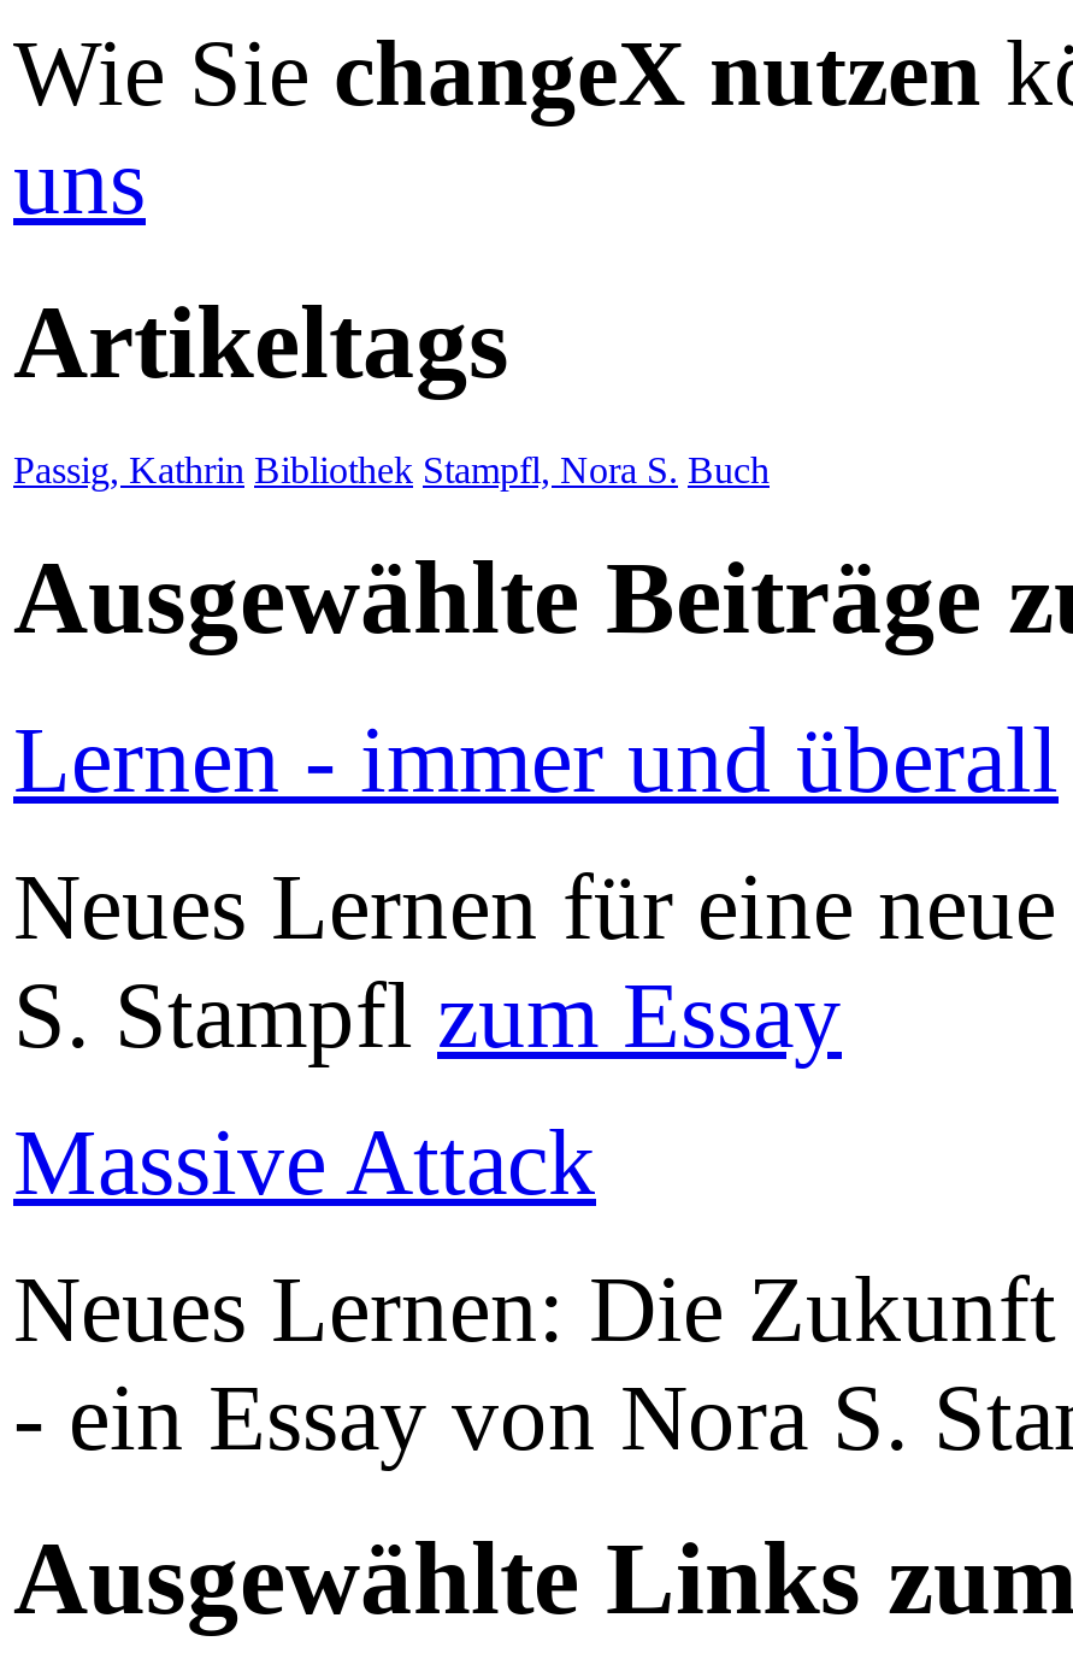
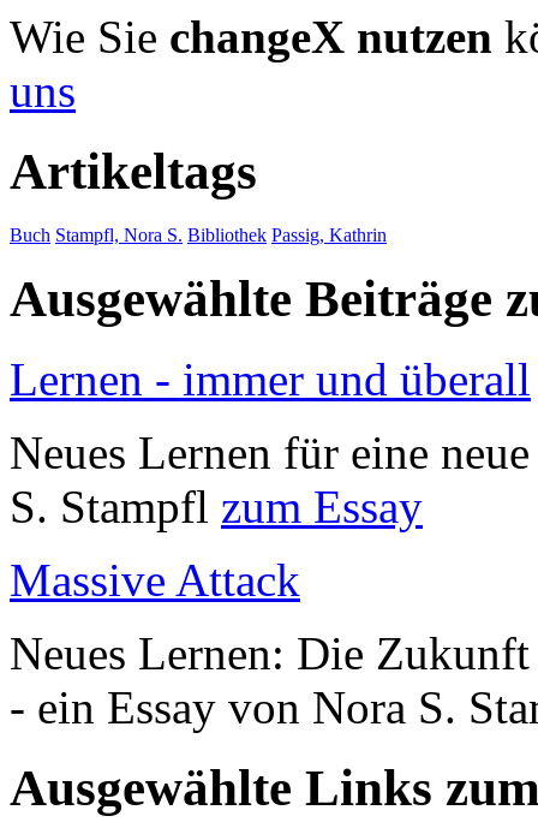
- Passig, Kathrin Bibliothek Stampfl, Nora S. Buch
+ Buch Stampfl, Nora S. Bibliothek Passig, Kathrin
